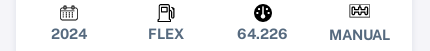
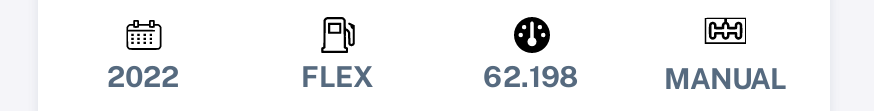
- 2024
+ 2022

- 64.226
+ 62.198
